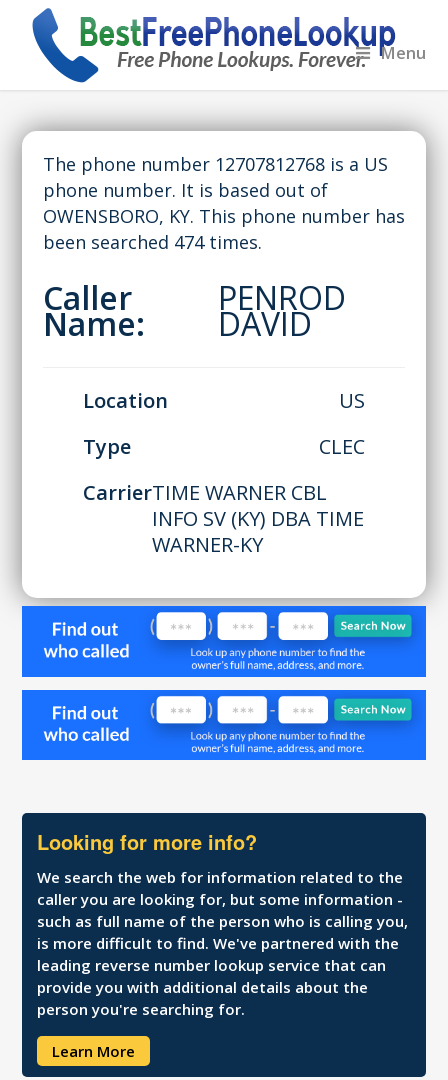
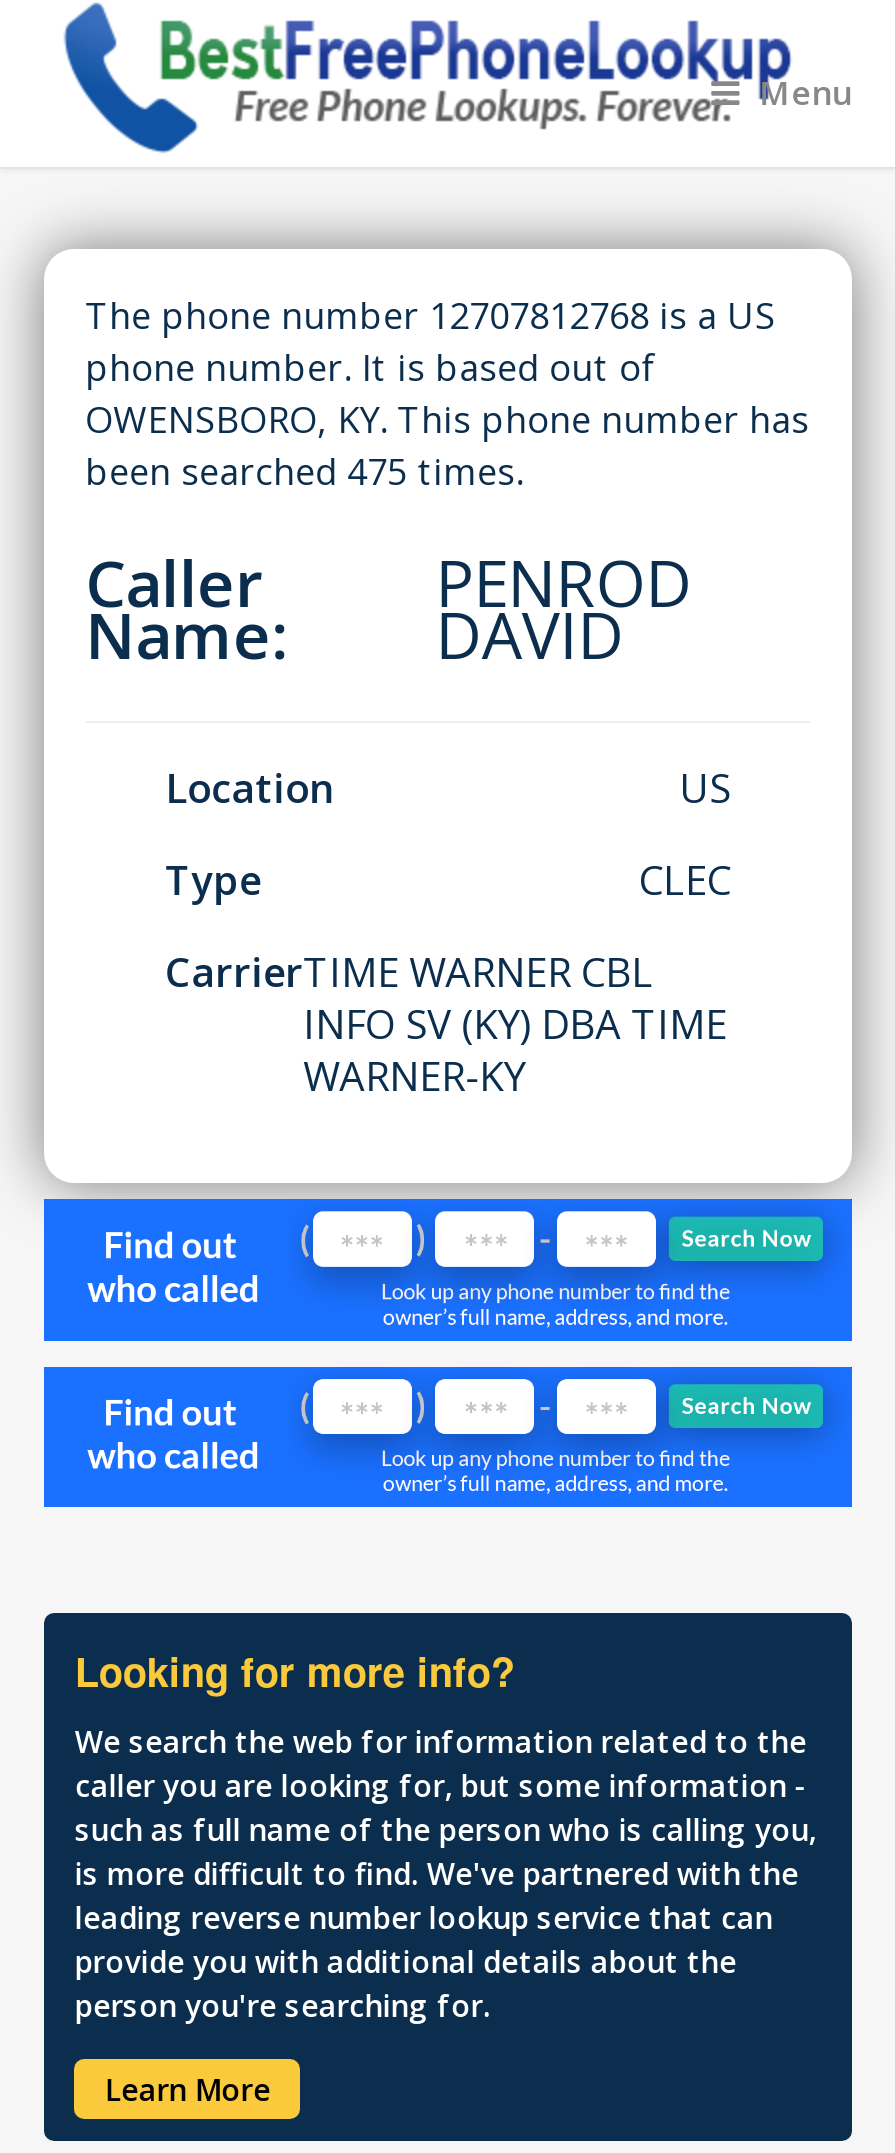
- been searched 474 times.
+ been searched 475 times.
